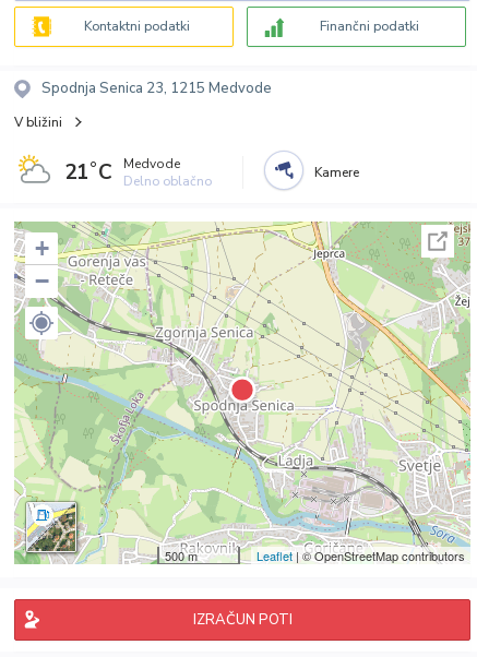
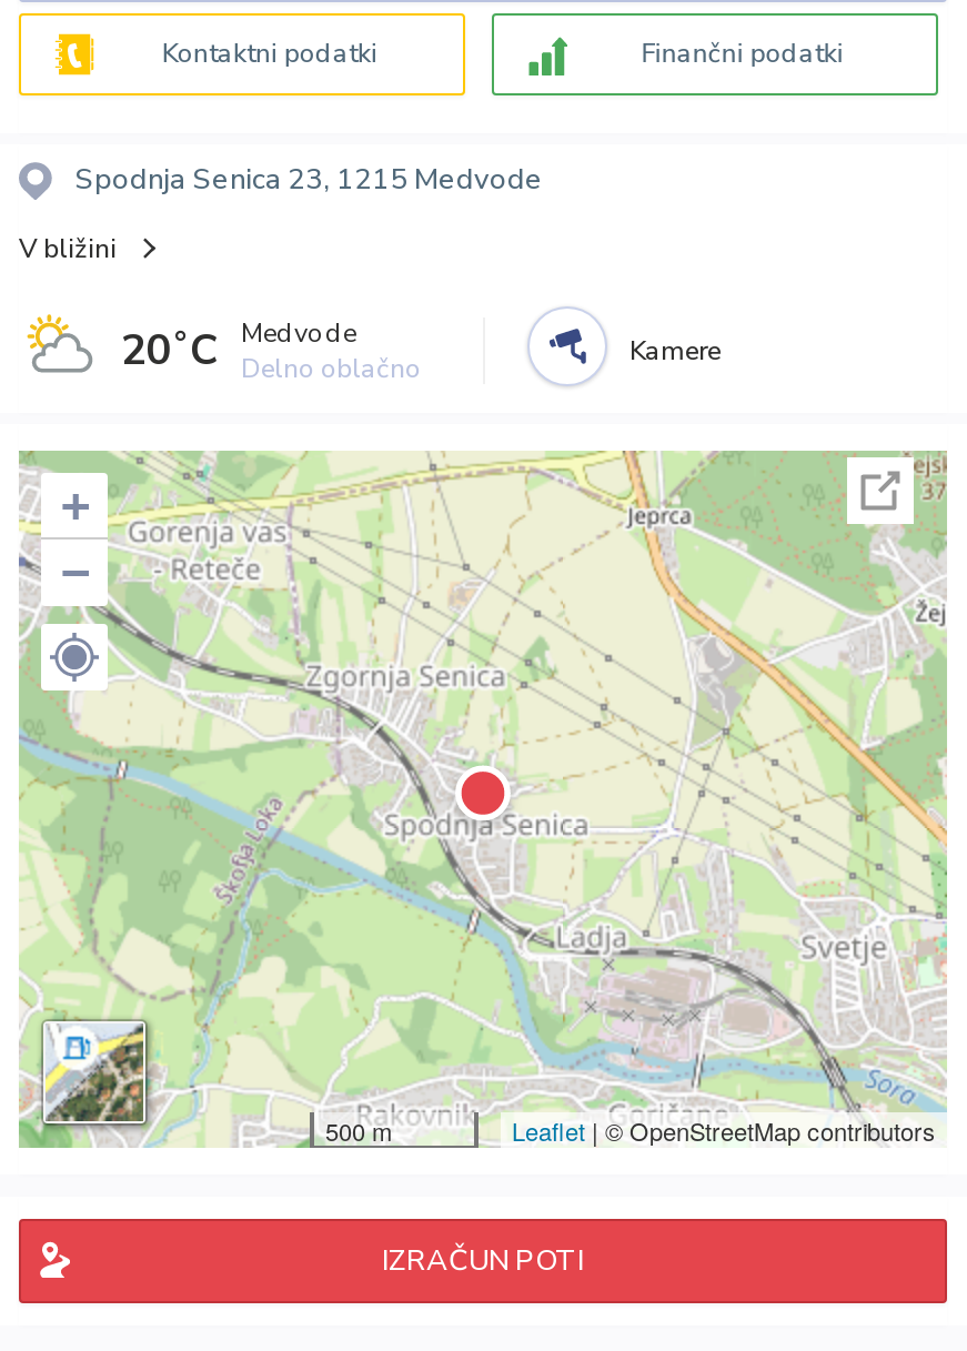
- 21˚C Medvode Delno oblačno
+ 20˚C Medvode Delno oblačno
